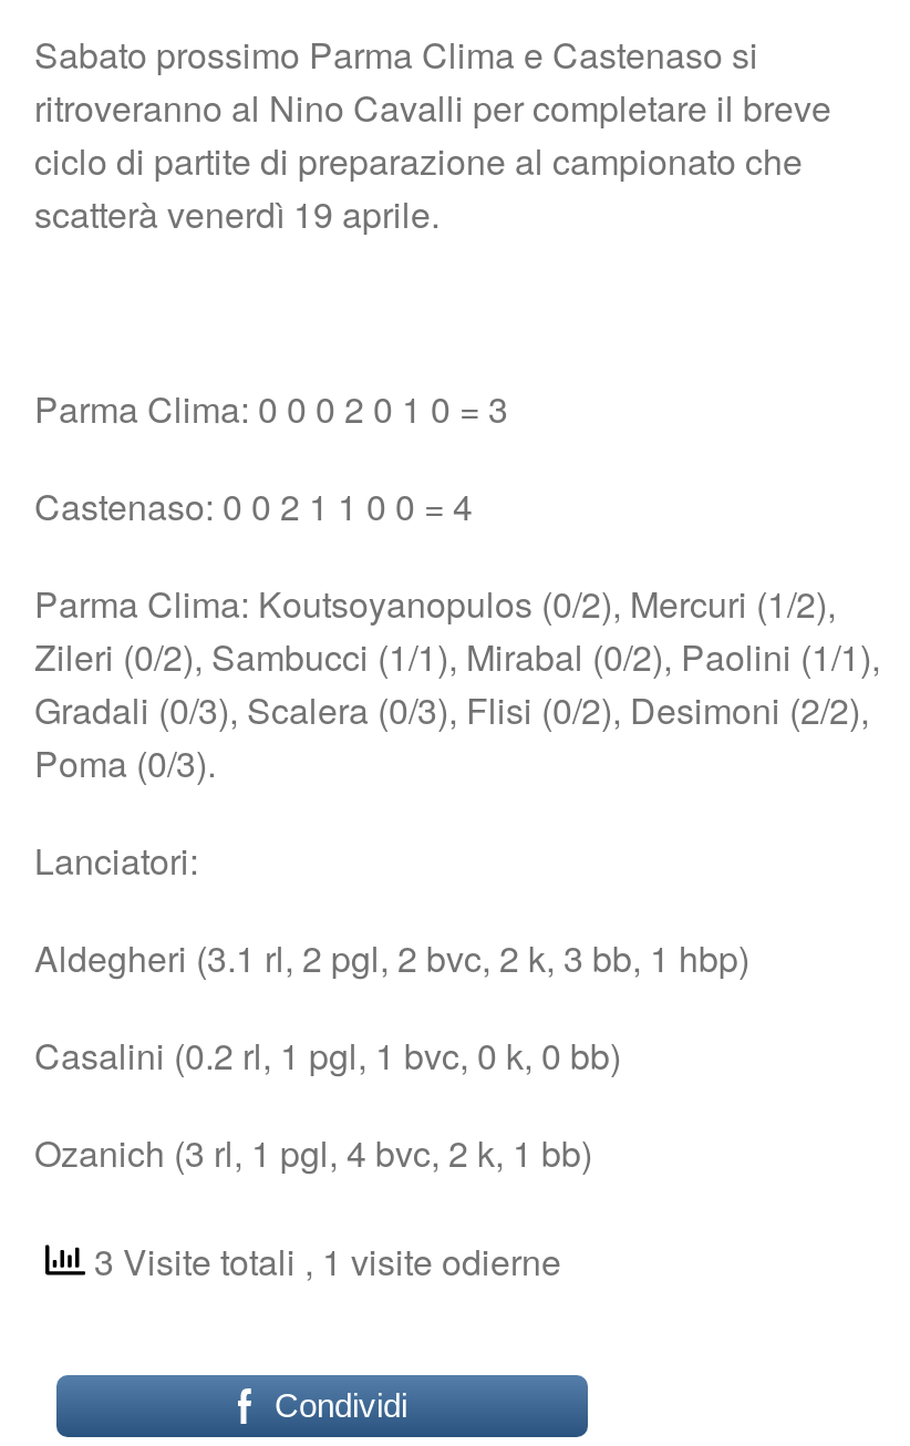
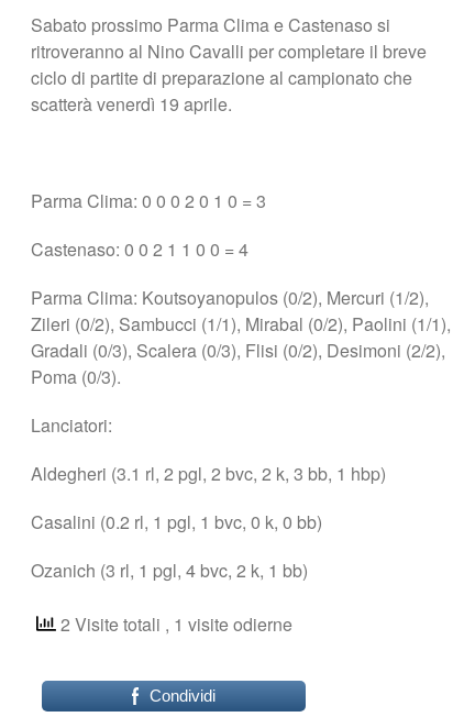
- 3 Visite totali, 1 visite odierne
+ 2 Visite totali, 1 visite odierne
